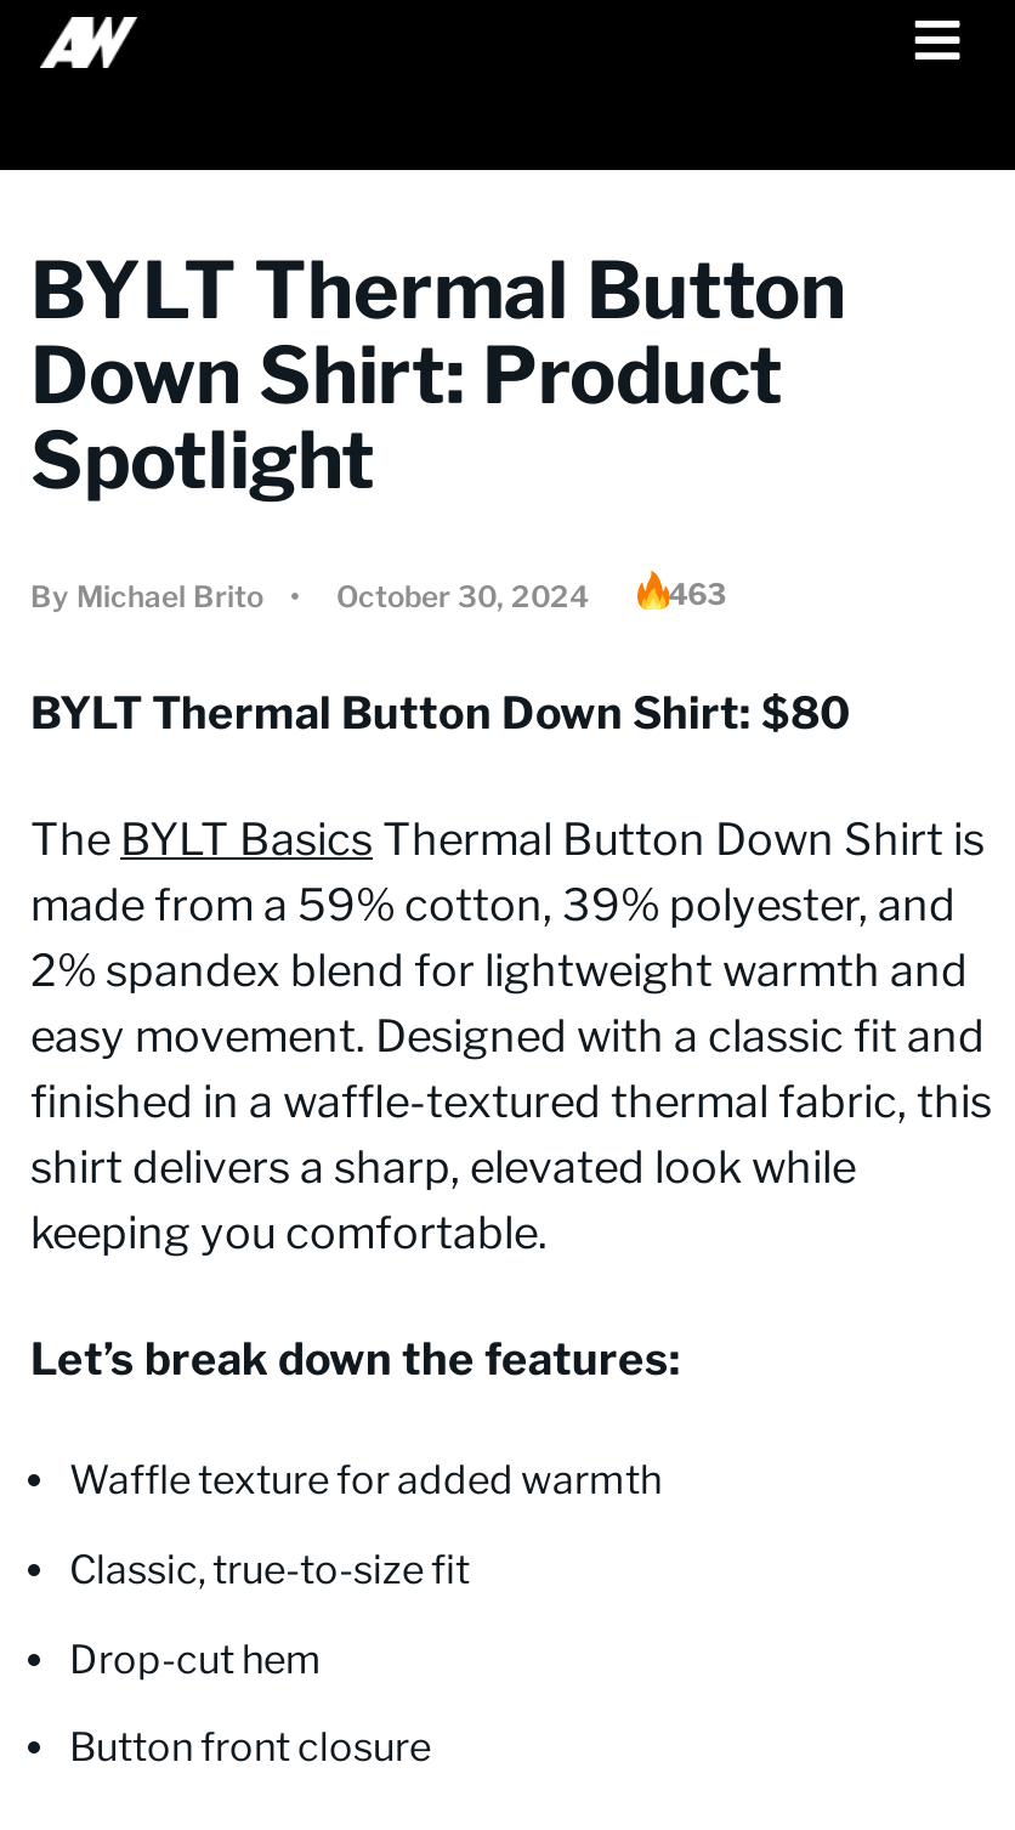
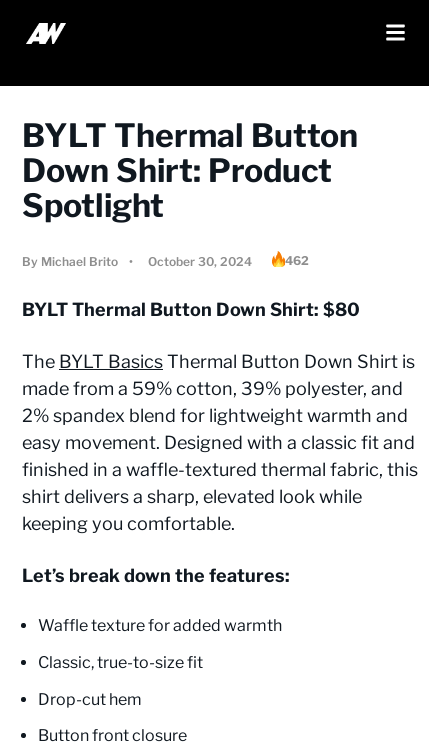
- 463
+ 462
